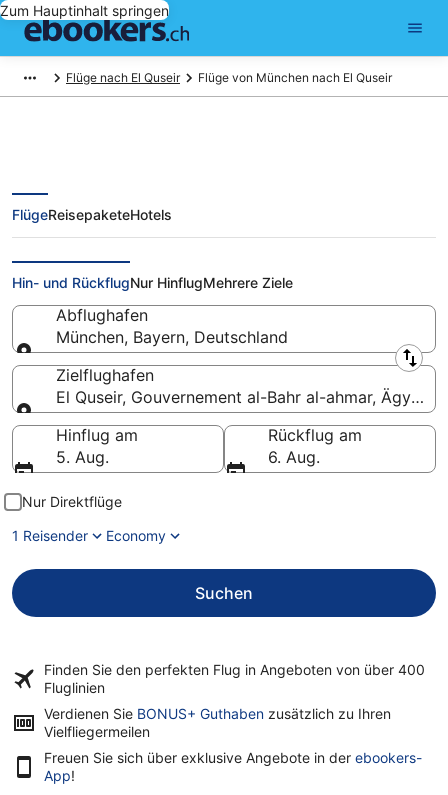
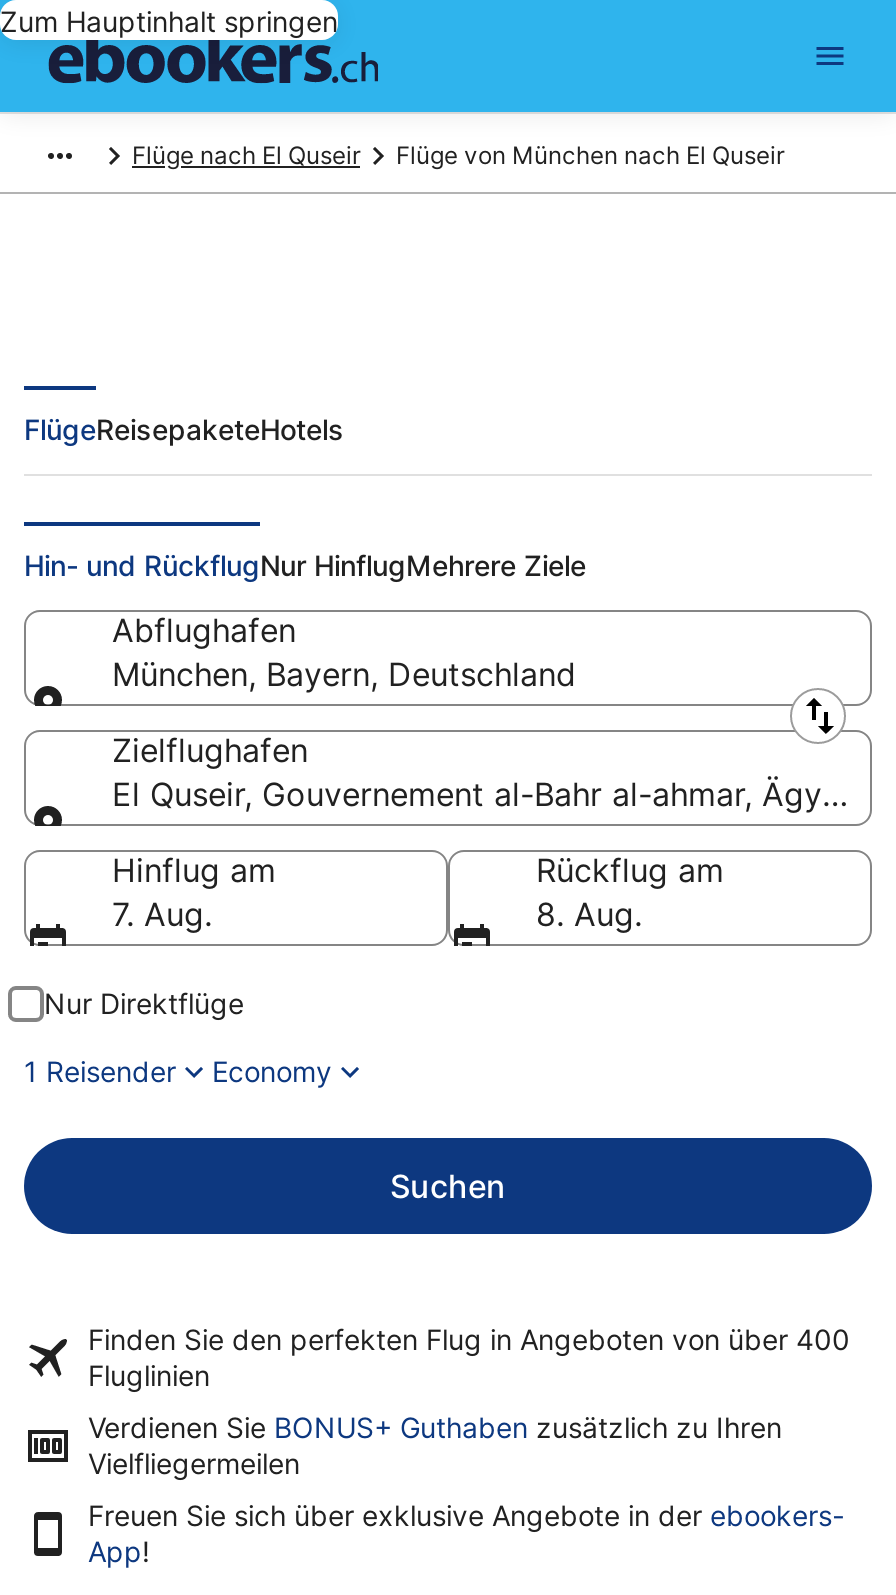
- 5. Aug.
+ 7. Aug.

- 6. Aug.
+ 8. Aug.
